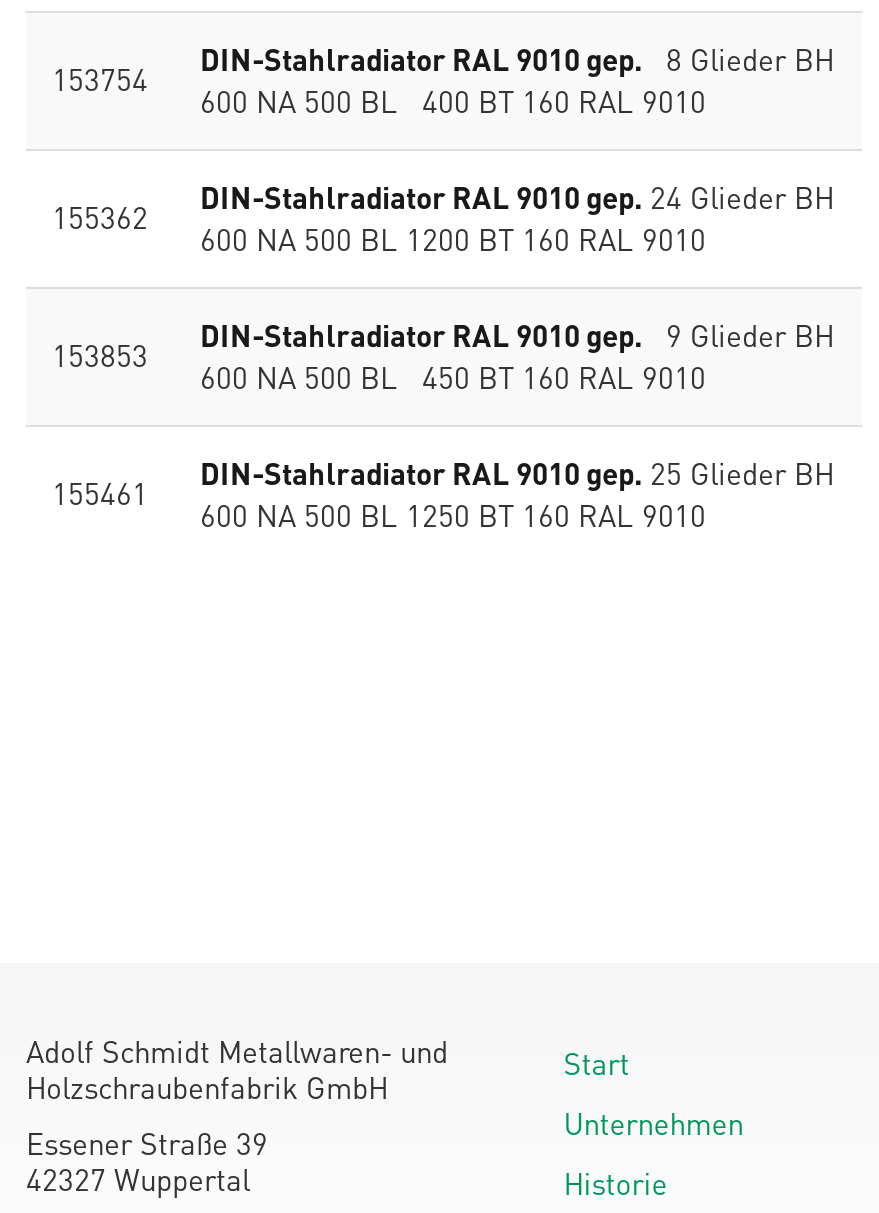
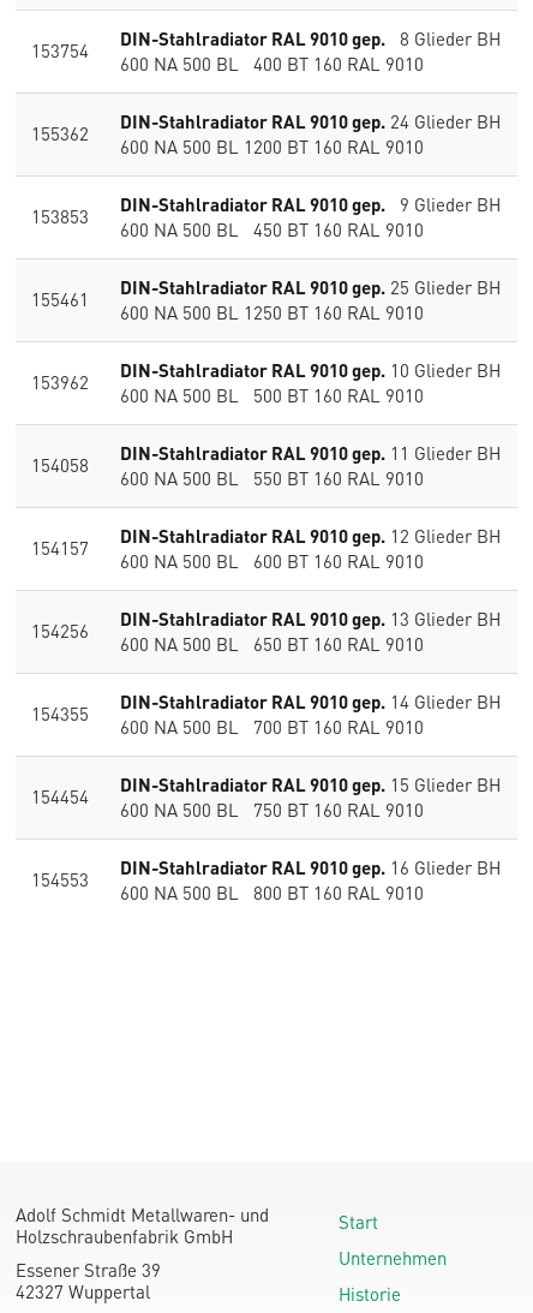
+ 153962
+ DIN-Stahlradiator RAL 9010 gep. 10 Glieder BH
+ 600 NA 500 BL 500 BT 160 RAL 9010
+ 154058
+ DIN-Stahlradiator RAL 9010 gep. 11 Glieder BH
+ 600 NA 500 BL 550 BT 160 RAL 9010
+ 154157
+ DIN-Stahlradiator RAL 9010 gep. 12 Glieder BH
+ 600 NA 500 BL 600 BT 160 RAL 9010
+ 154256
+ DIN-Stahlradiator RAL 9010 gep. 13 Glieder BH
+ 600 NA 500 BL 650 BT 160 RAL 9010
+ 154355
+ DIN-Stahlradiator RAL 9010 gep. 14 Glieder BH
+ 600 NA 500 BL 700 BT 160 RAL 9010
+ 154454
+ DIN-Stahlradiator RAL 9010 gep. 15 Glieder BH
+ 600 NA 500 BL 750 BT 160 RAL 9010
+ 154553
+ DIN-Stahlradiator RAL 9010 gep. 16 Glieder BH
+ 600 NA 500 BL 800 BT 160 RAL 9010
